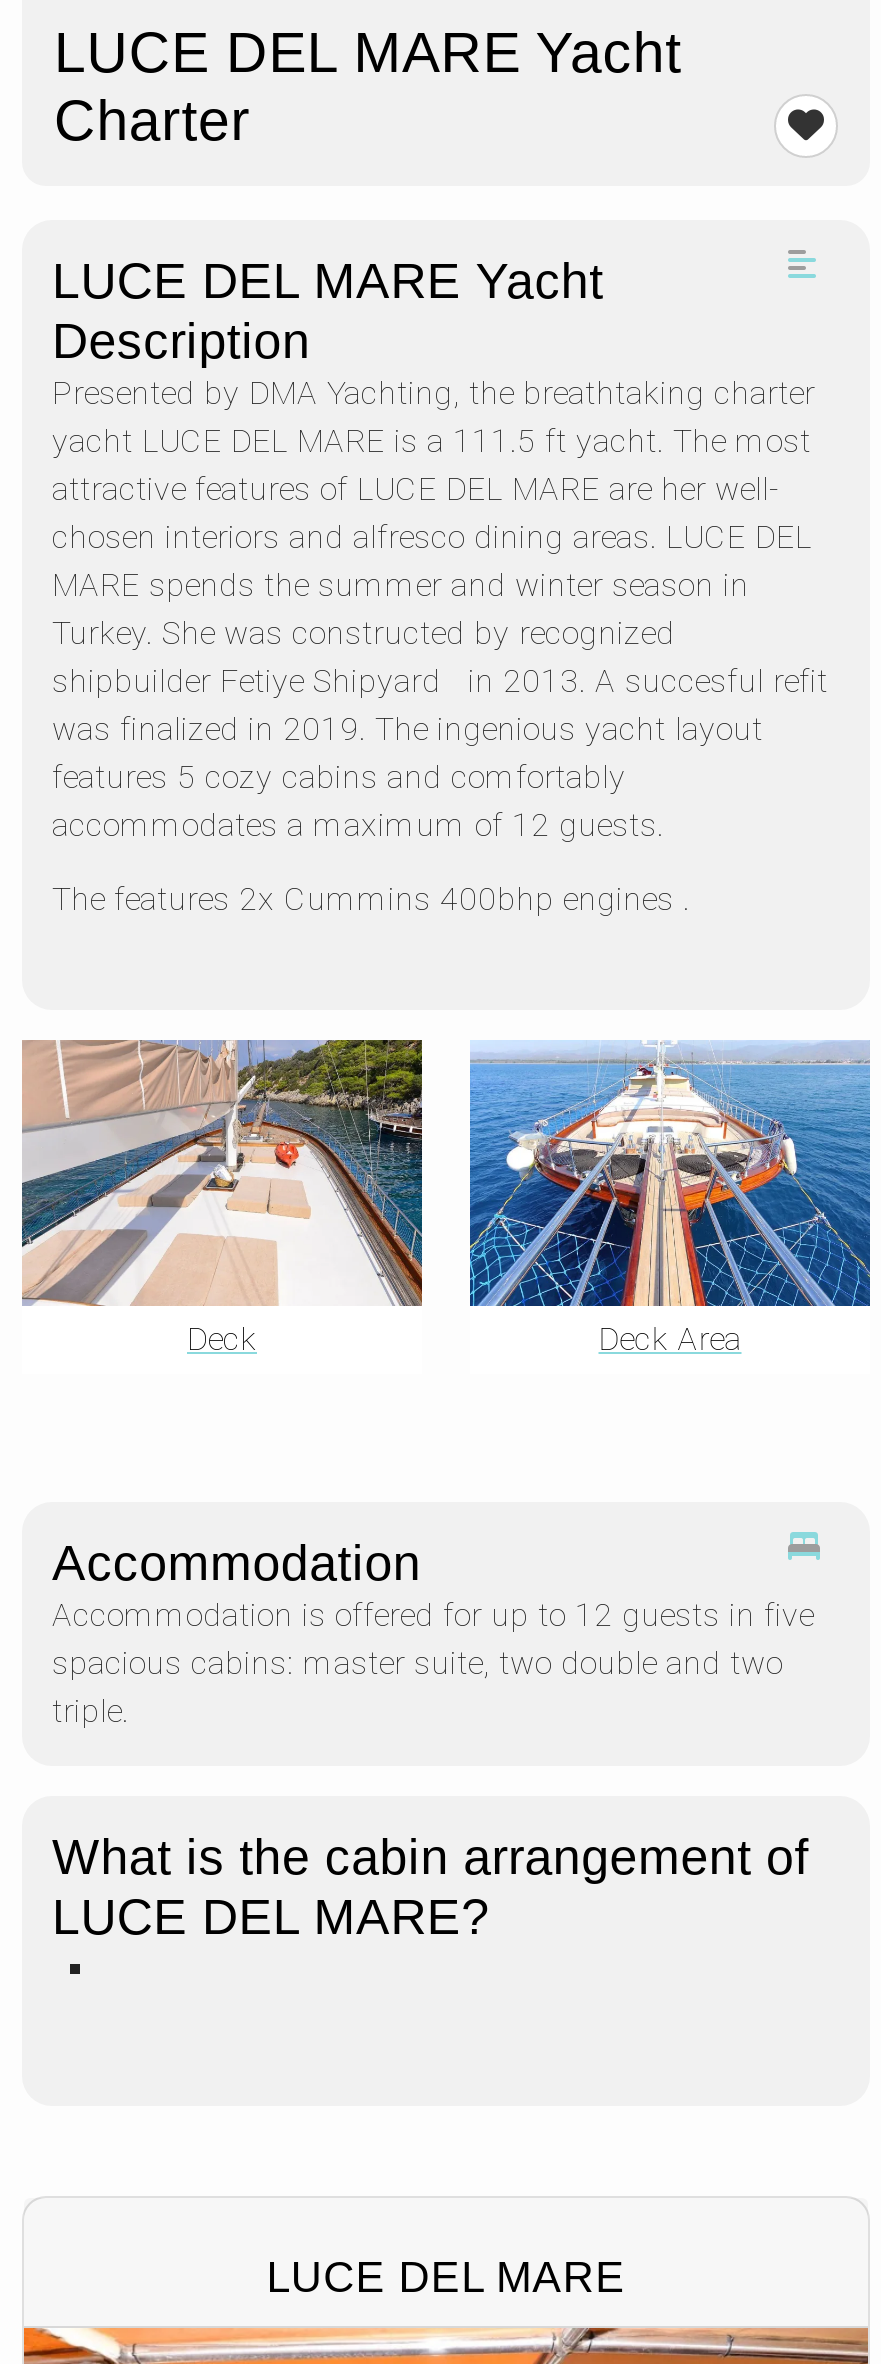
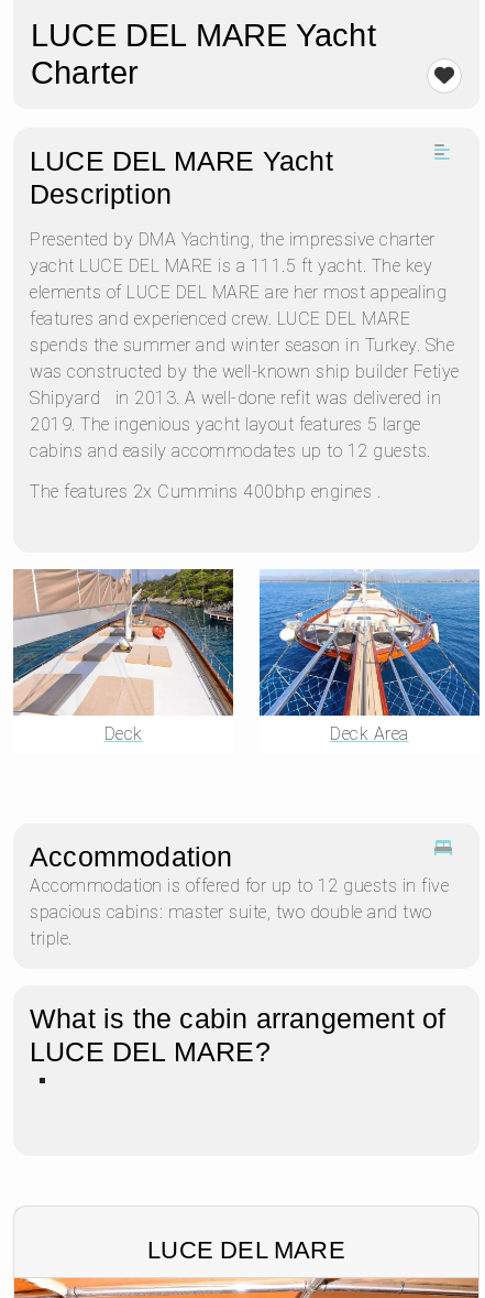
- Presented by DMA Yachting, the breathtaking charter
- yacht LUCE DEL MARE is a 111.5 ft yacht. The most
- attractive features of LUCE DEL MARE are her well-
- chosen interiors and alfresco dining areas. LUCE DEL
- MARE spends the summer and winter season in
- Turkey. She was constructed by recognized
- shipbuilder Fetiye Shipyard in 2013. A succesful refit
- was finalized in 2019. The ingenious yacht layout
- features 5 cozy cabins and comfortably
- accommodates a maximum of 12 guests.
+ Presented by DMA Yachting, the impressive charter
+ yacht LUCE DEL MARE is a 111.5 ft yacht. The key
+ elements of LUCE DEL MARE are her most appealing
+ features and experienced crew. LUCE DEL MARE
+ spends the summer and winter season in Turkey. She
+ was constructed by the well-known ship builder Fetiye
+ Shipyard in 2013. A well-done refit was delivered in
+ 2019. The ingenious yacht layout features 5 large
+ cabins and easily accommodates up to 12 guests.
